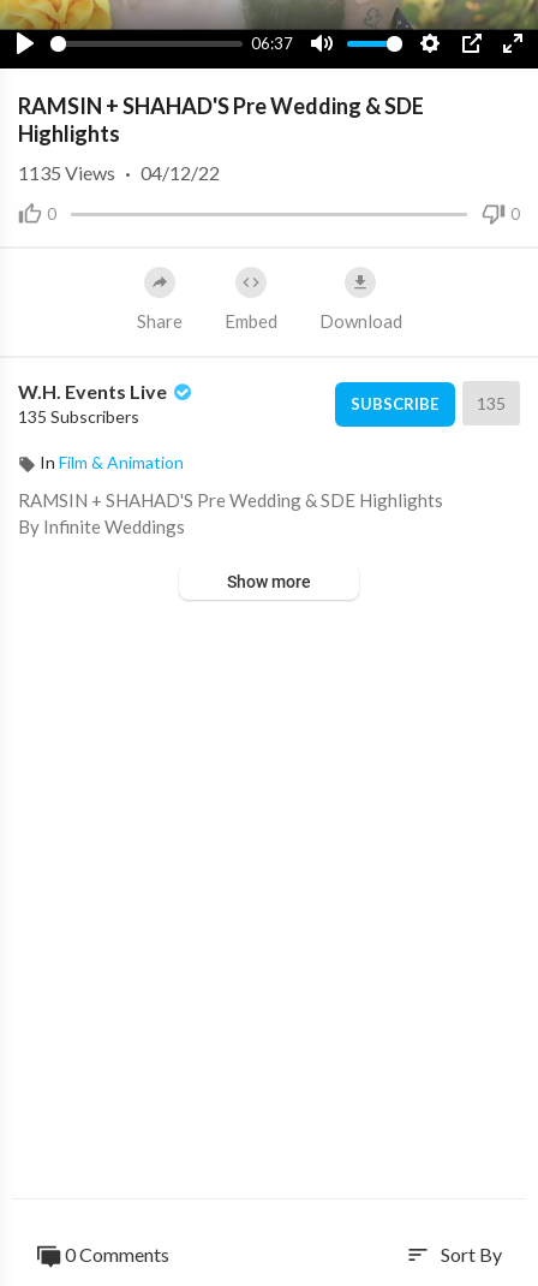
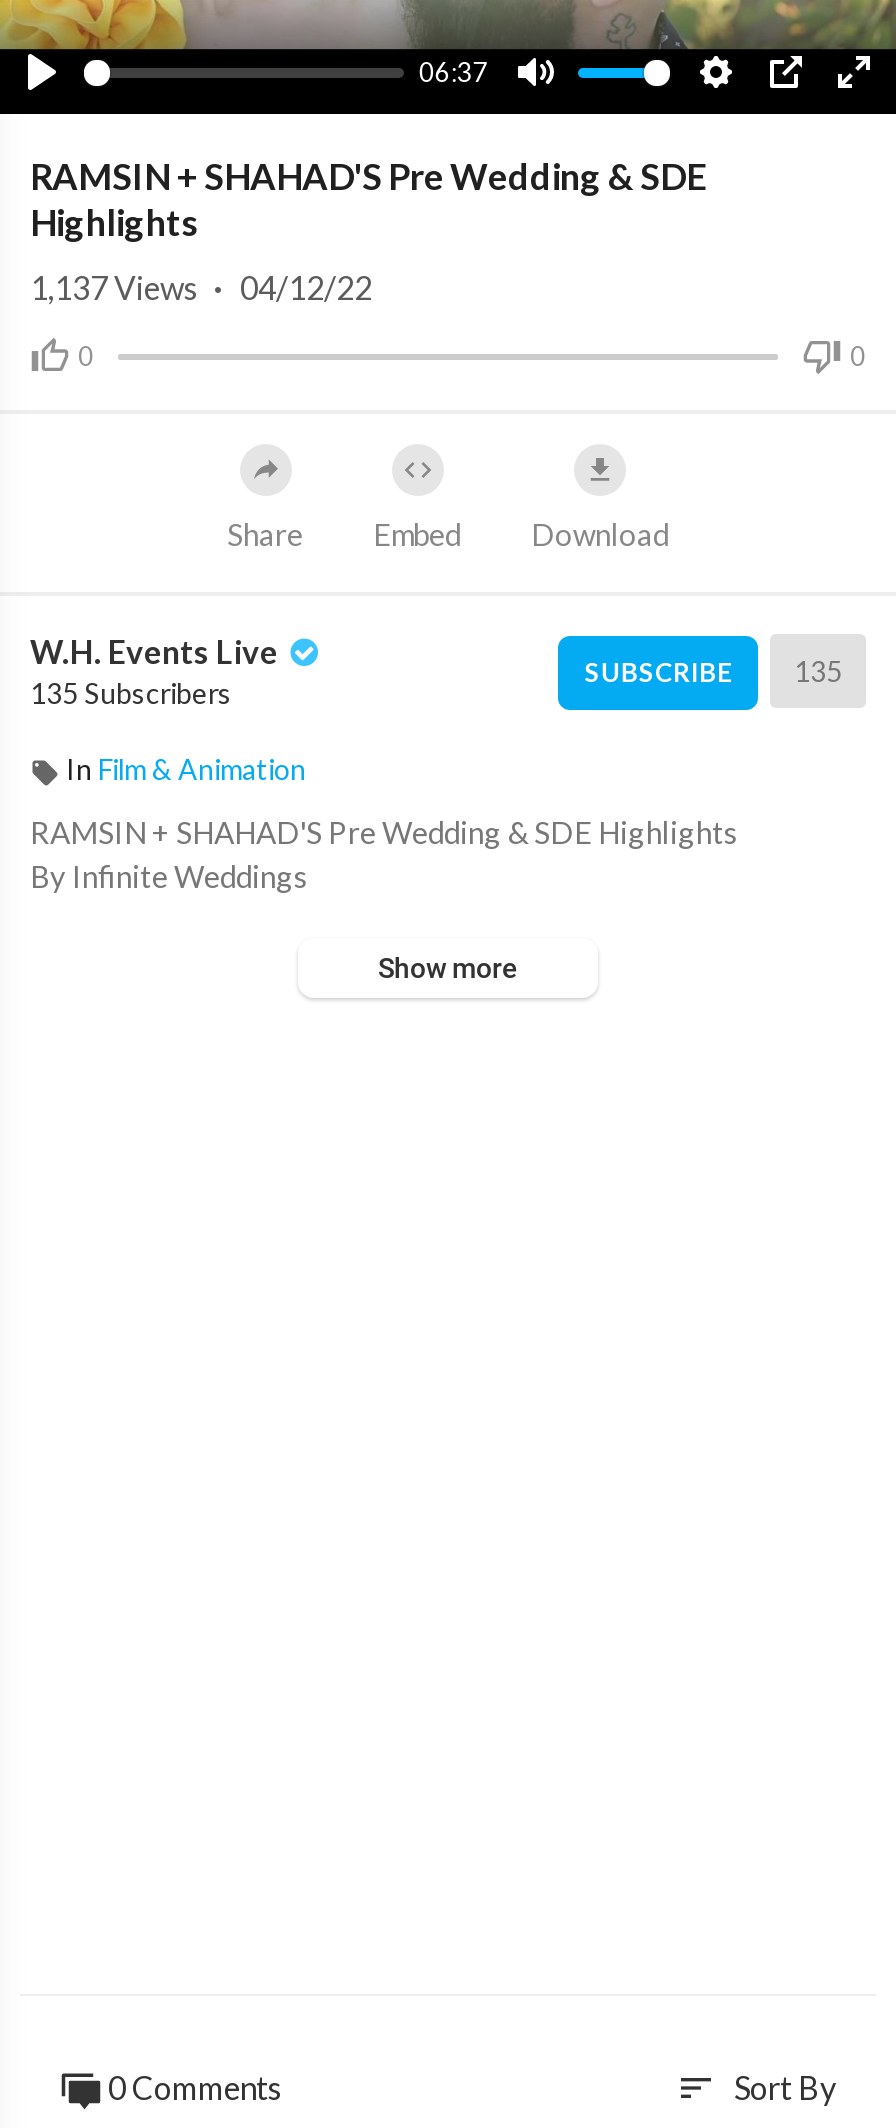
- 1135Views · 04/12/22
+ 1,137Views · 04/12/22
